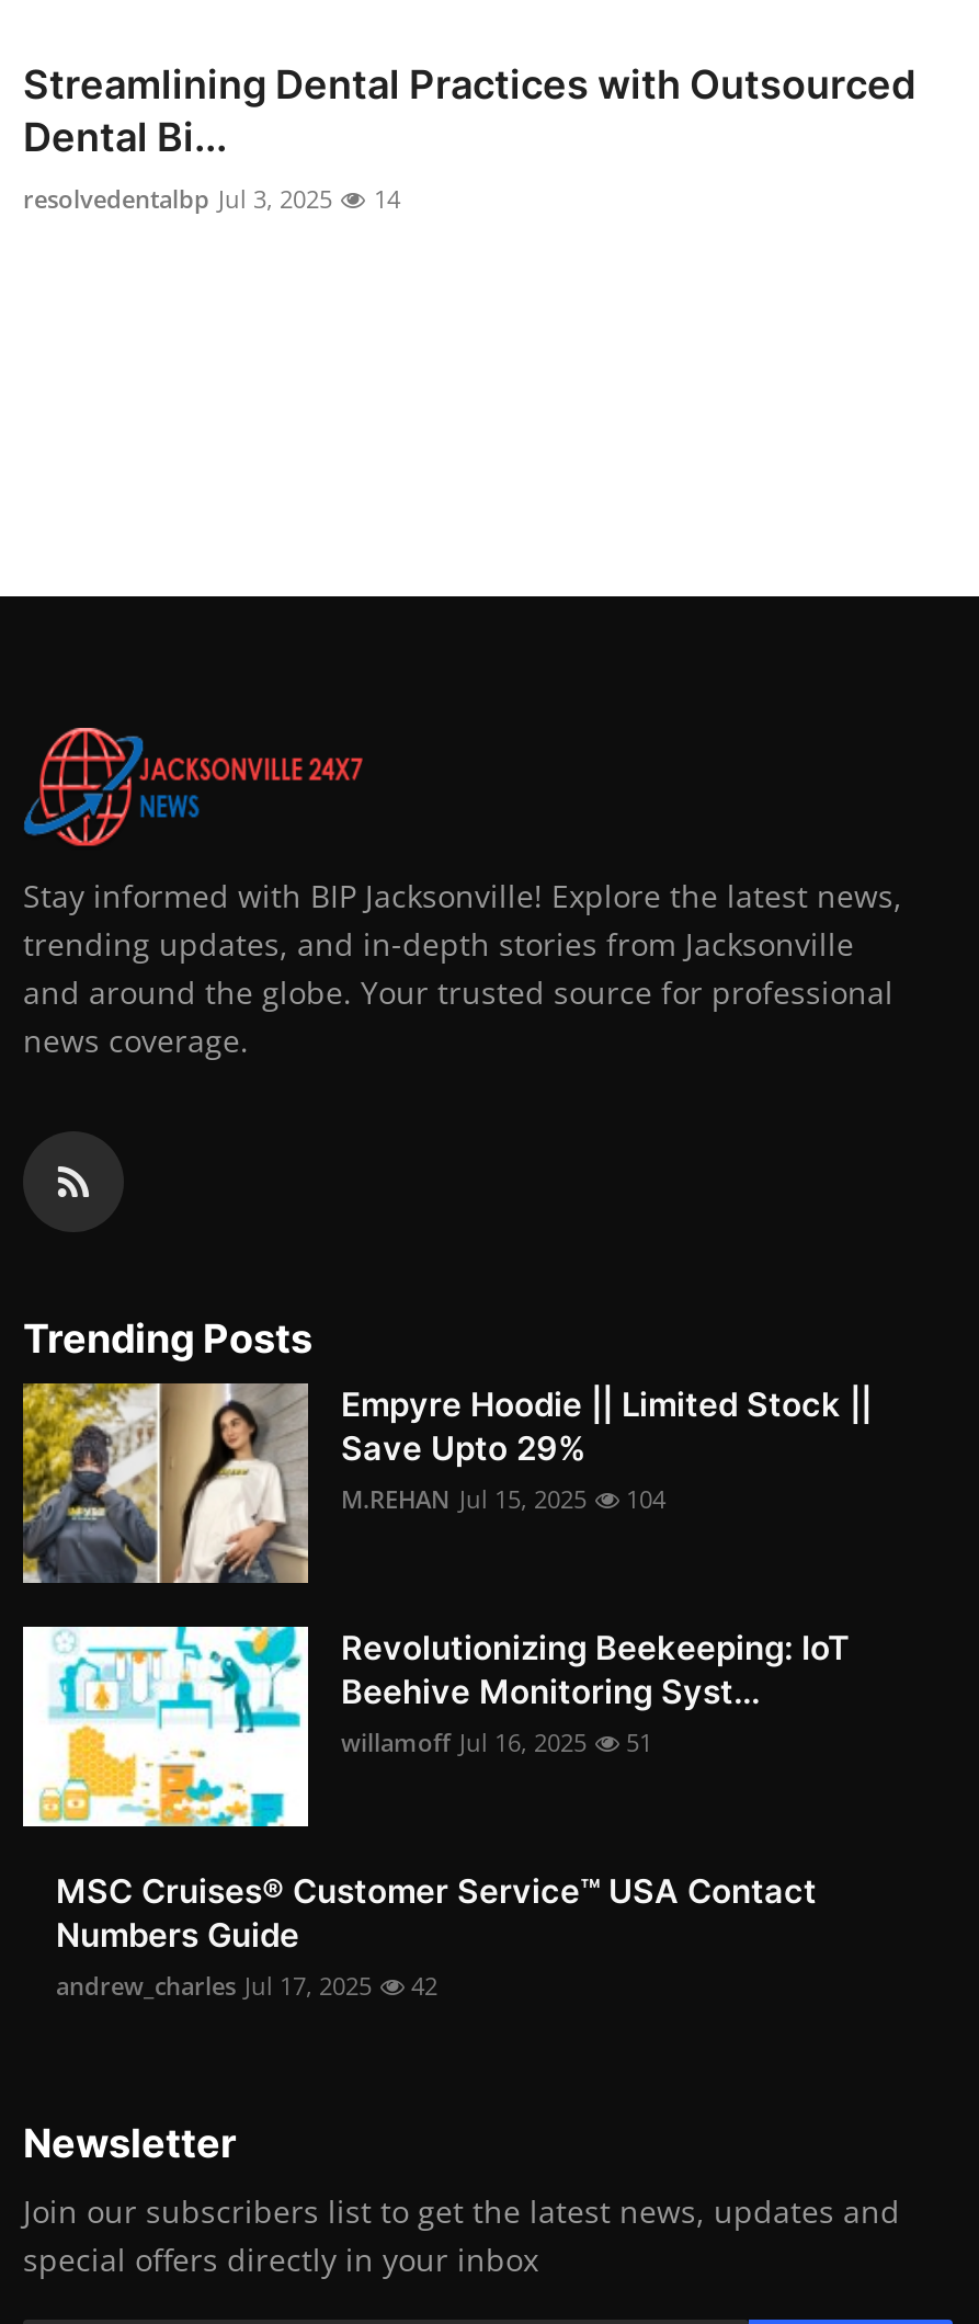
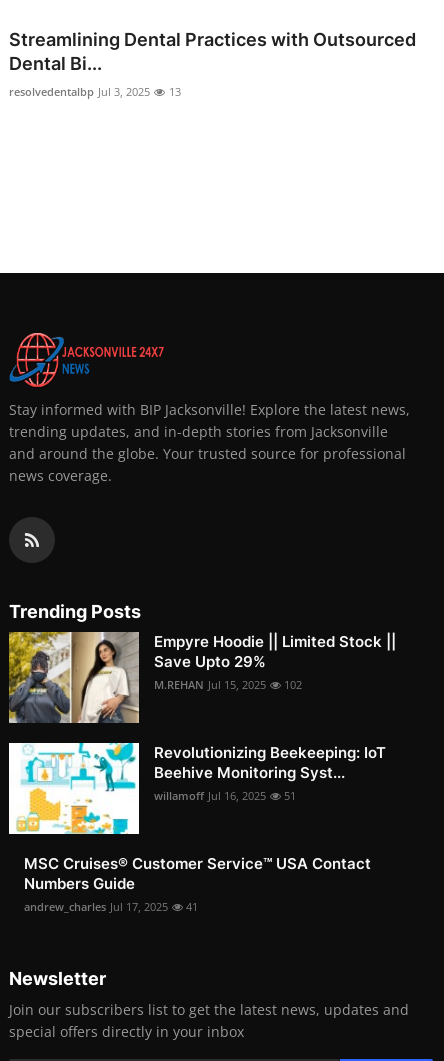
- resolvedentalbp Jul 3, 2025 14
+ resolvedentalbp Jul 3, 2025 13

- M.REHAN Jul 15, 2025 104
+ M.REHAN Jul 15, 2025 102

- andrew_charles Jul 17, 2025 42
+ andrew_charles Jul 17, 2025 41
